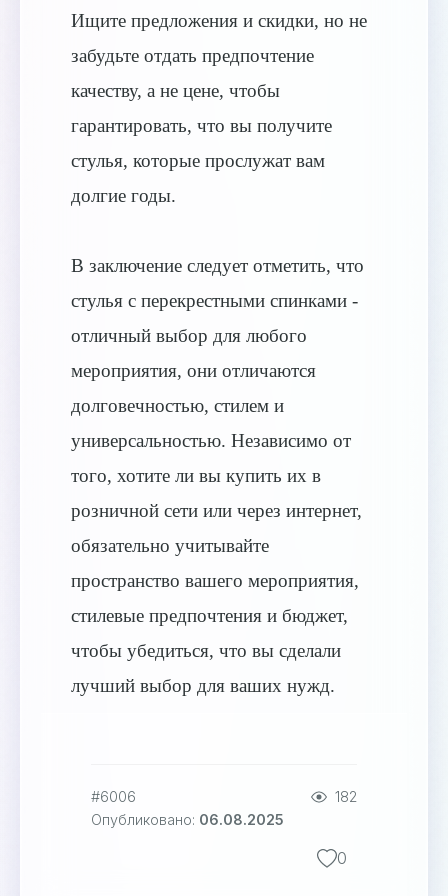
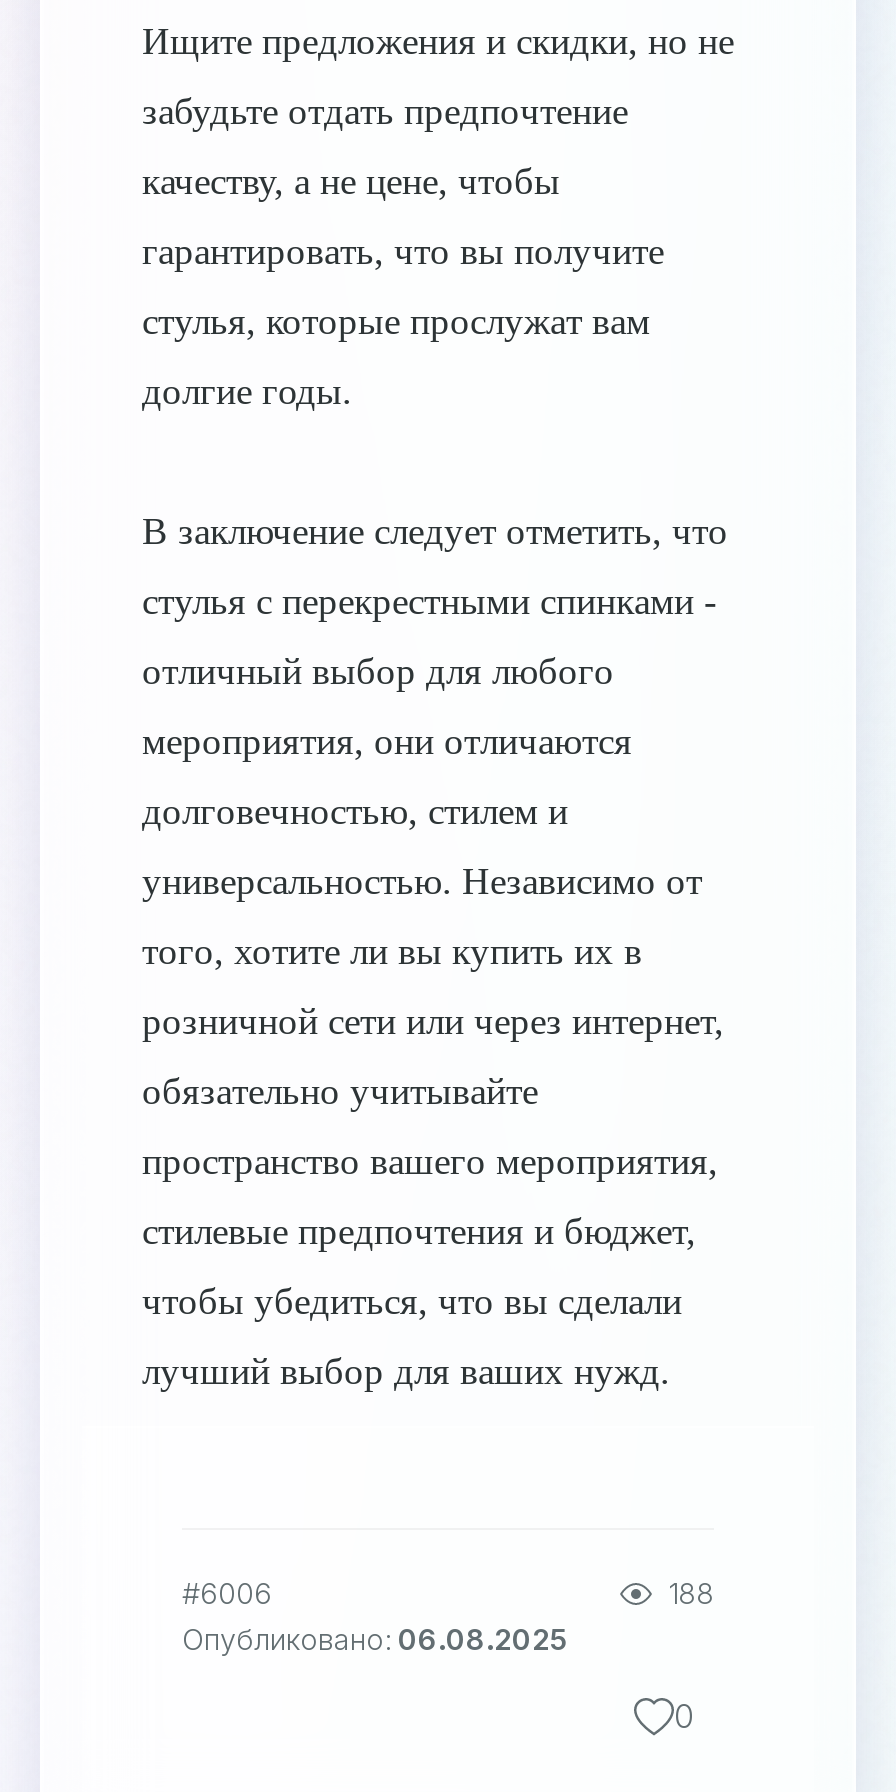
- 182
+ 188
